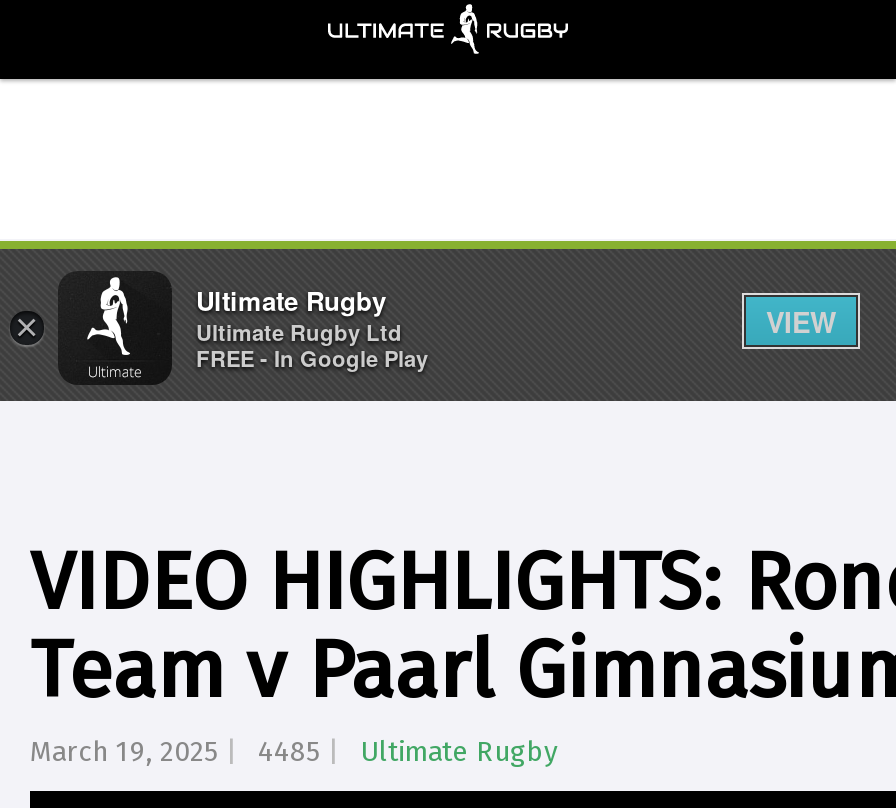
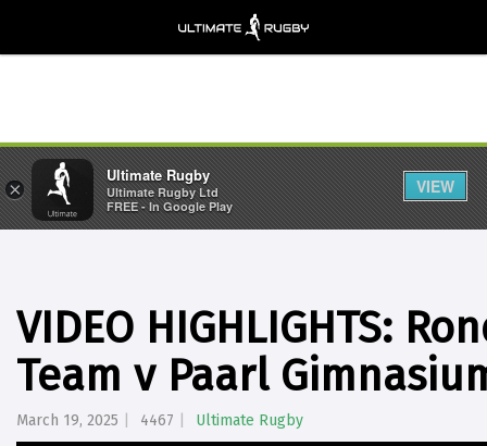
- March 19, 2025 4485 Ultimate Rugby
+ March 19, 2025 4467 Ultimate Rugby
